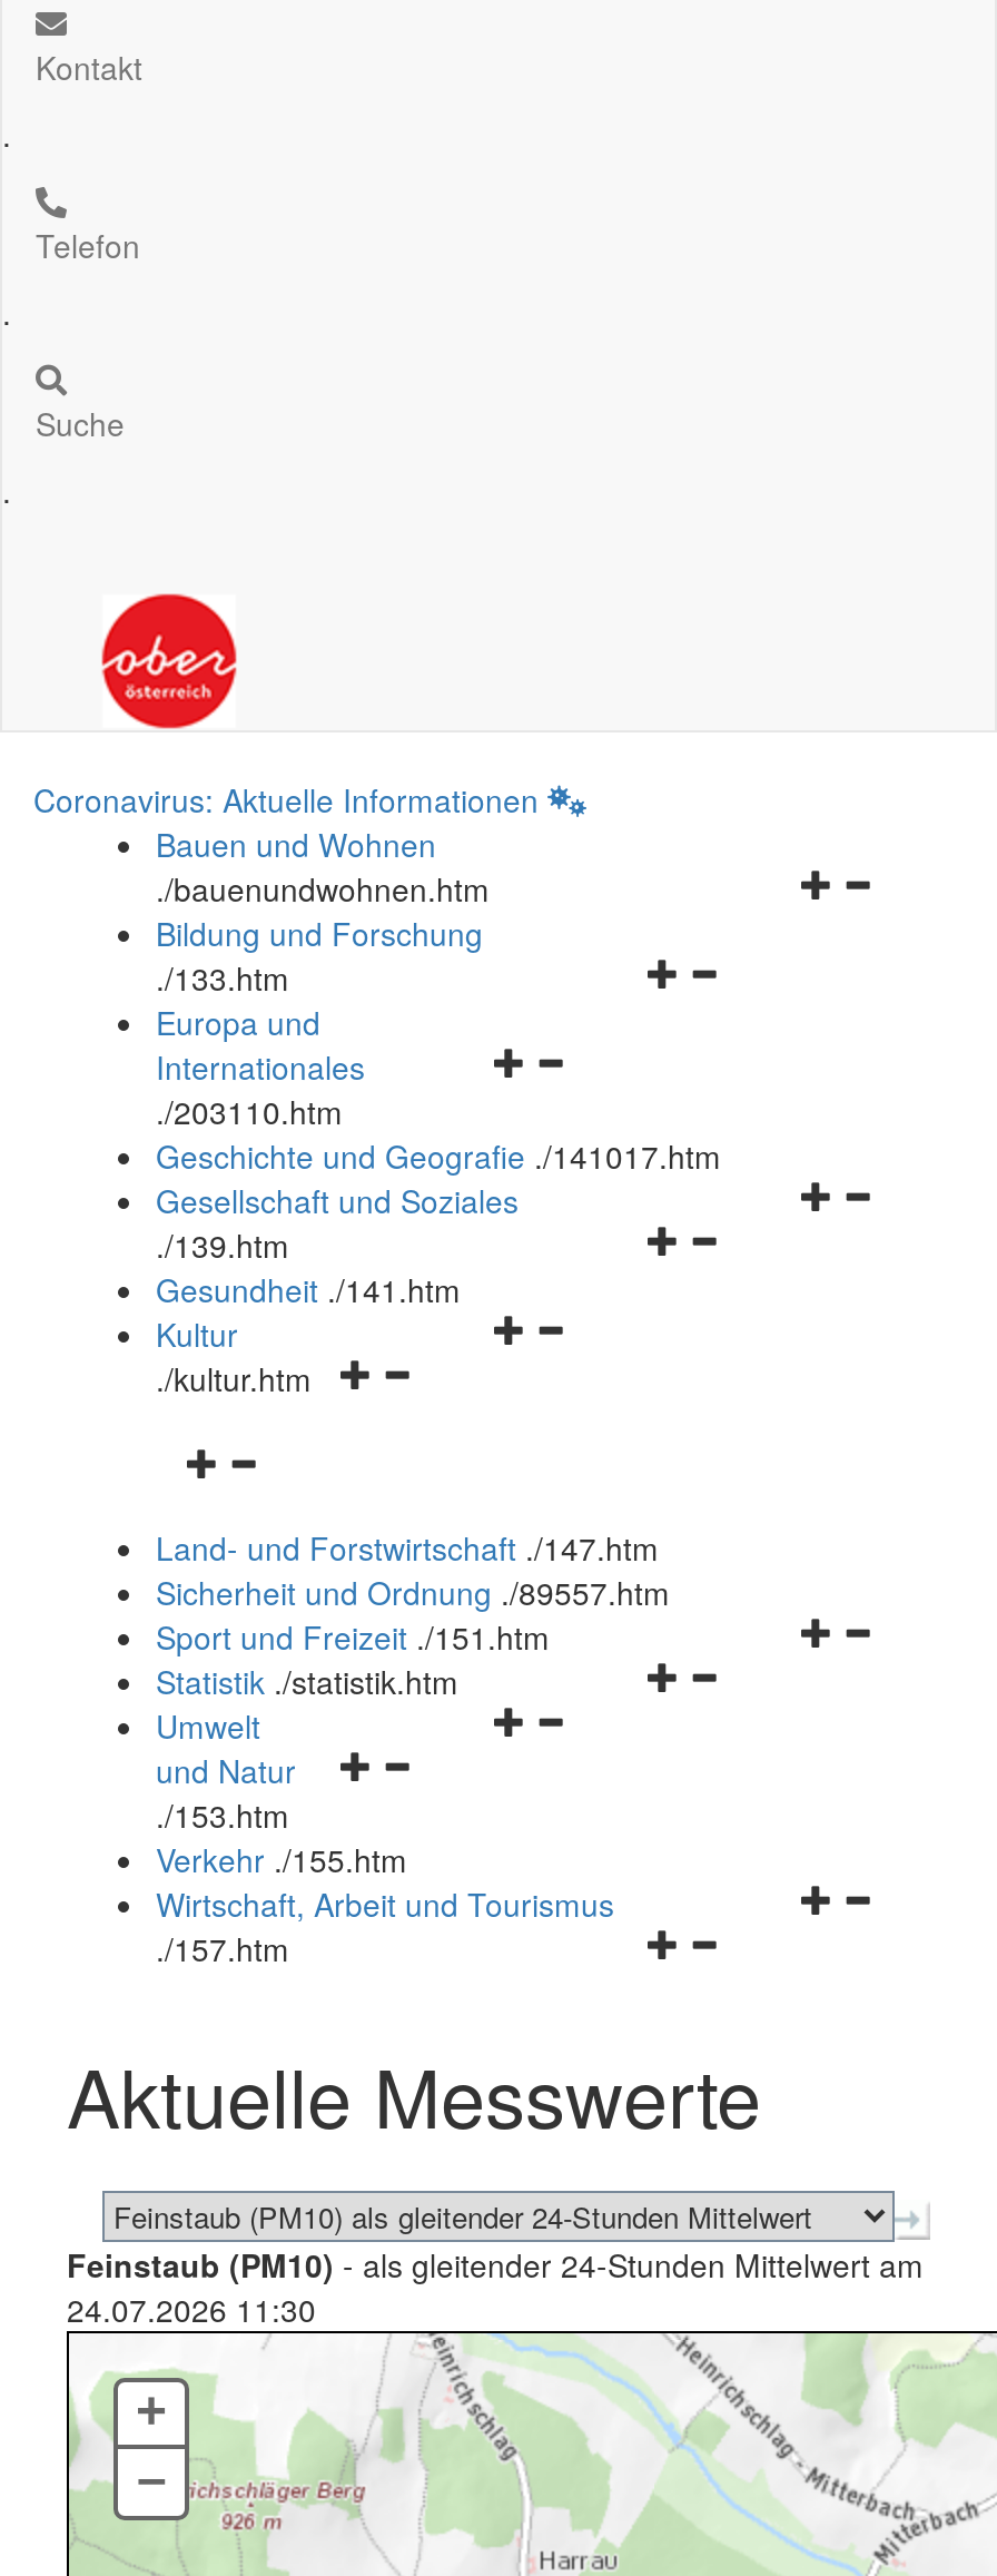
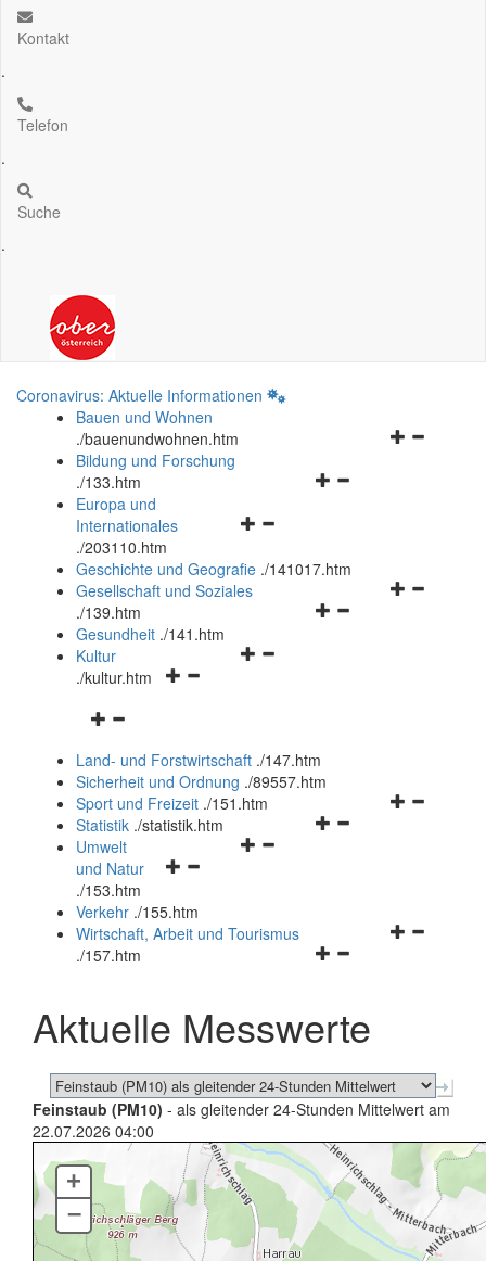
- 24.07.2026 11:30
+ 22.07.2026 04:00
